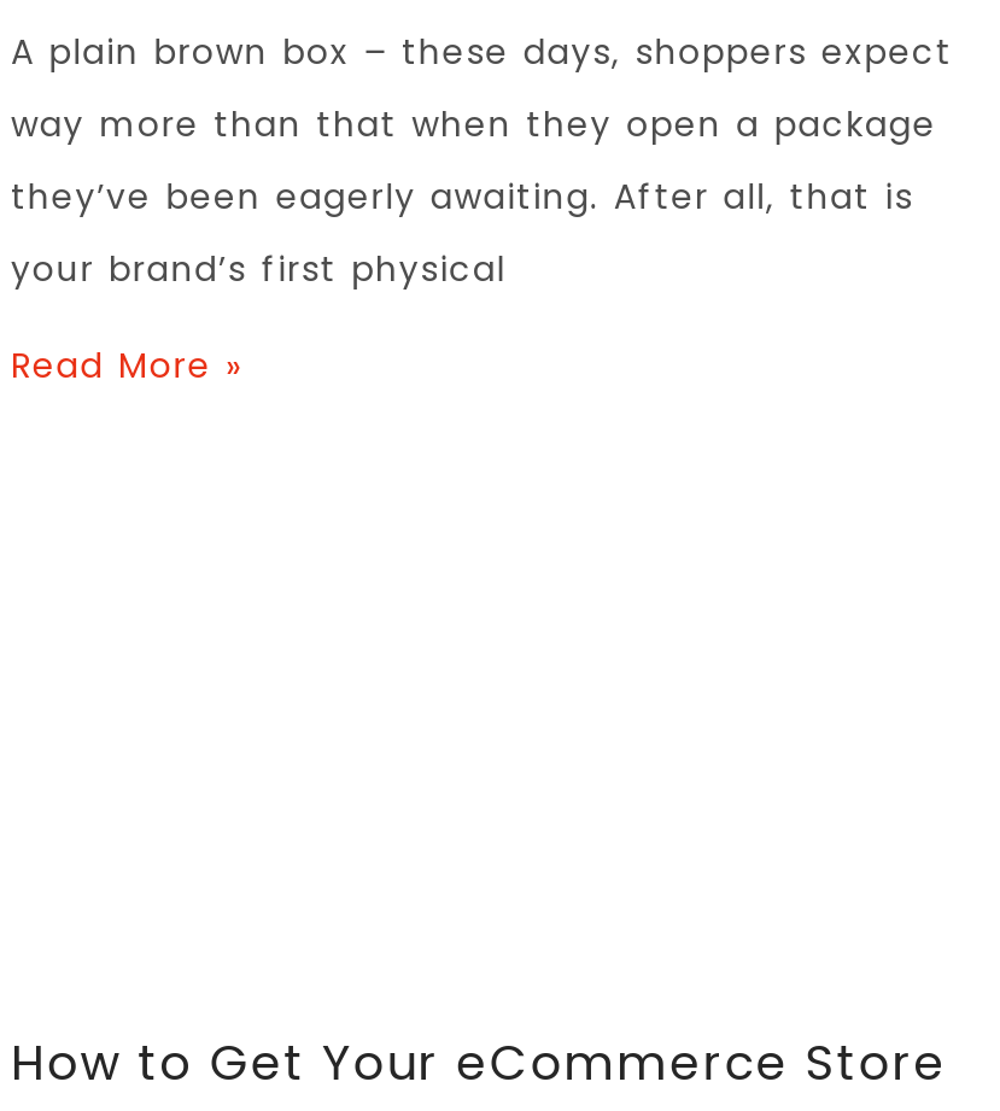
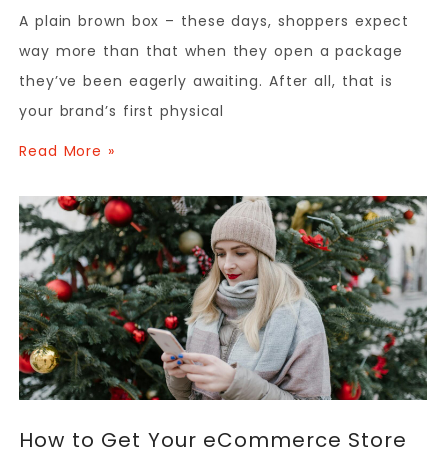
+ [image]
